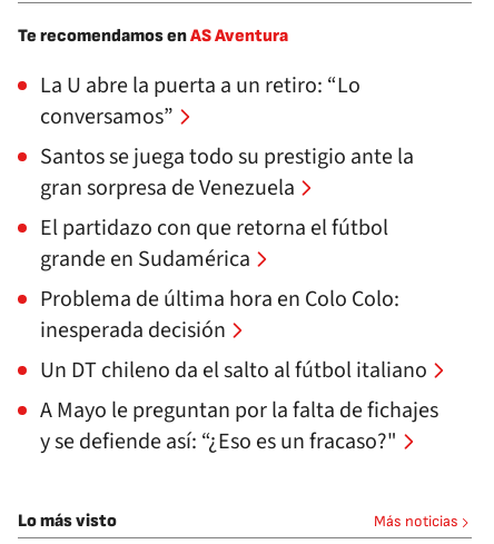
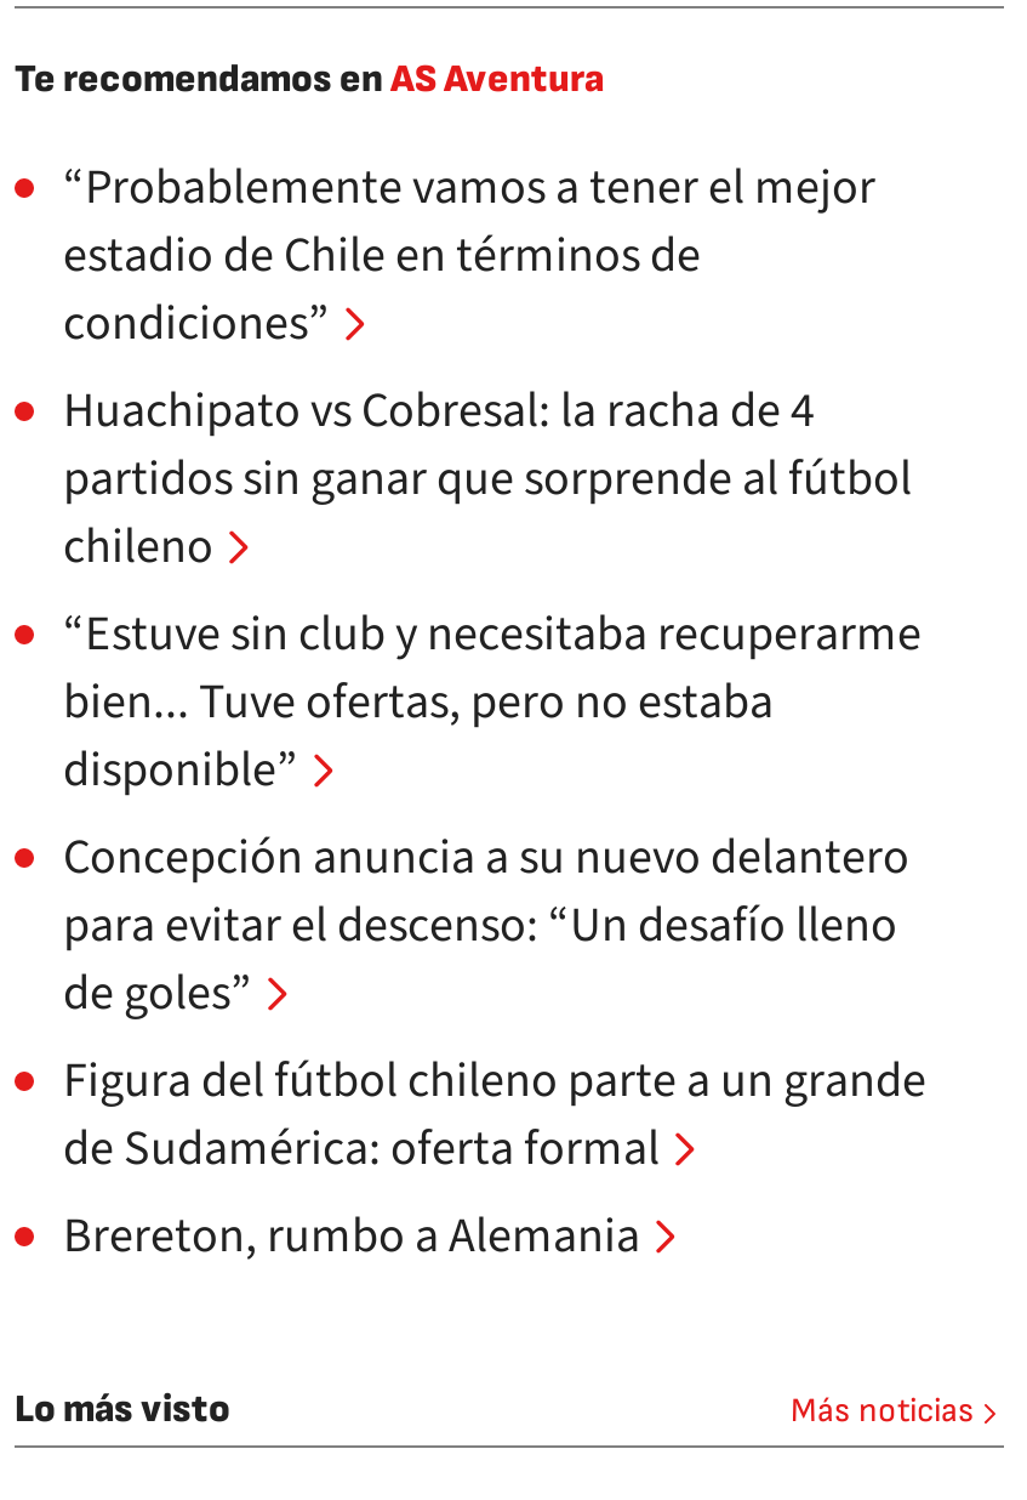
- La U abre la puerta a un retiro: “Lo
- conversamos”
- Santos se juega todo su prestigio ante la
- gran sorpresa de Venezuela
- El partidazo con que retorna el fútbol
- grande en Sudamérica
- Problema de última hora en Colo Colo:
- inesperada decisión
- Un DT chileno da el salto al fútbol italiano
- A Mayo le preguntan por la falta de fichajes
- y se defiende así: “¿Eso es un fracaso?"
+ “Probablemente vamos a tener el mejor
+ estadio de Chile en términos de
+ condiciones”
+ Huachipato vs Cobresal: la racha de 4
+ partidos sin ganar que sorprende al fútbol
+ chileno
+ “Estuve sin club y necesitaba recuperarme
+ bien... Tuve ofertas, pero no estaba
+ disponible”
+ Concepción anuncia a su nuevo delantero
+ para evitar el descenso: “Un desafío lleno
+ de goles”
+ Figura del fútbol chileno parte a un grande
+ de Sudamérica: oferta formal
+ Brereton, rumbo a Alemania
